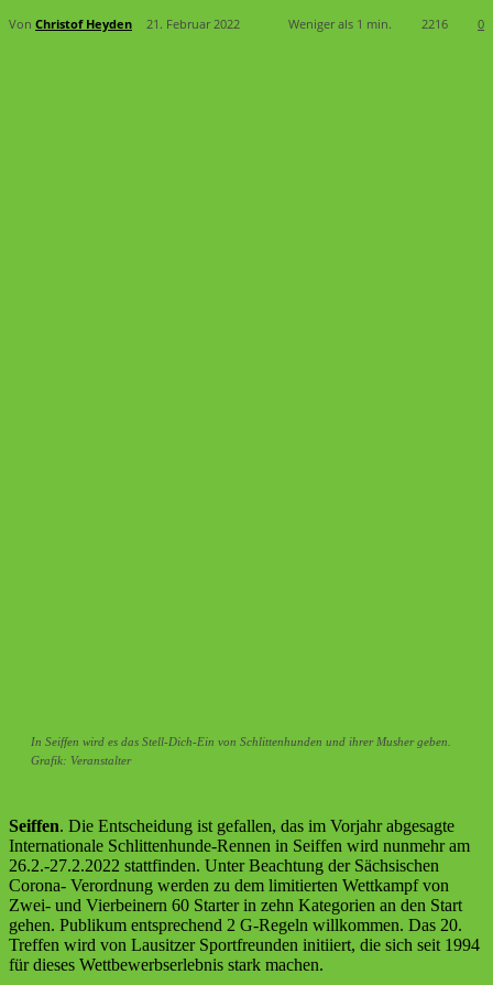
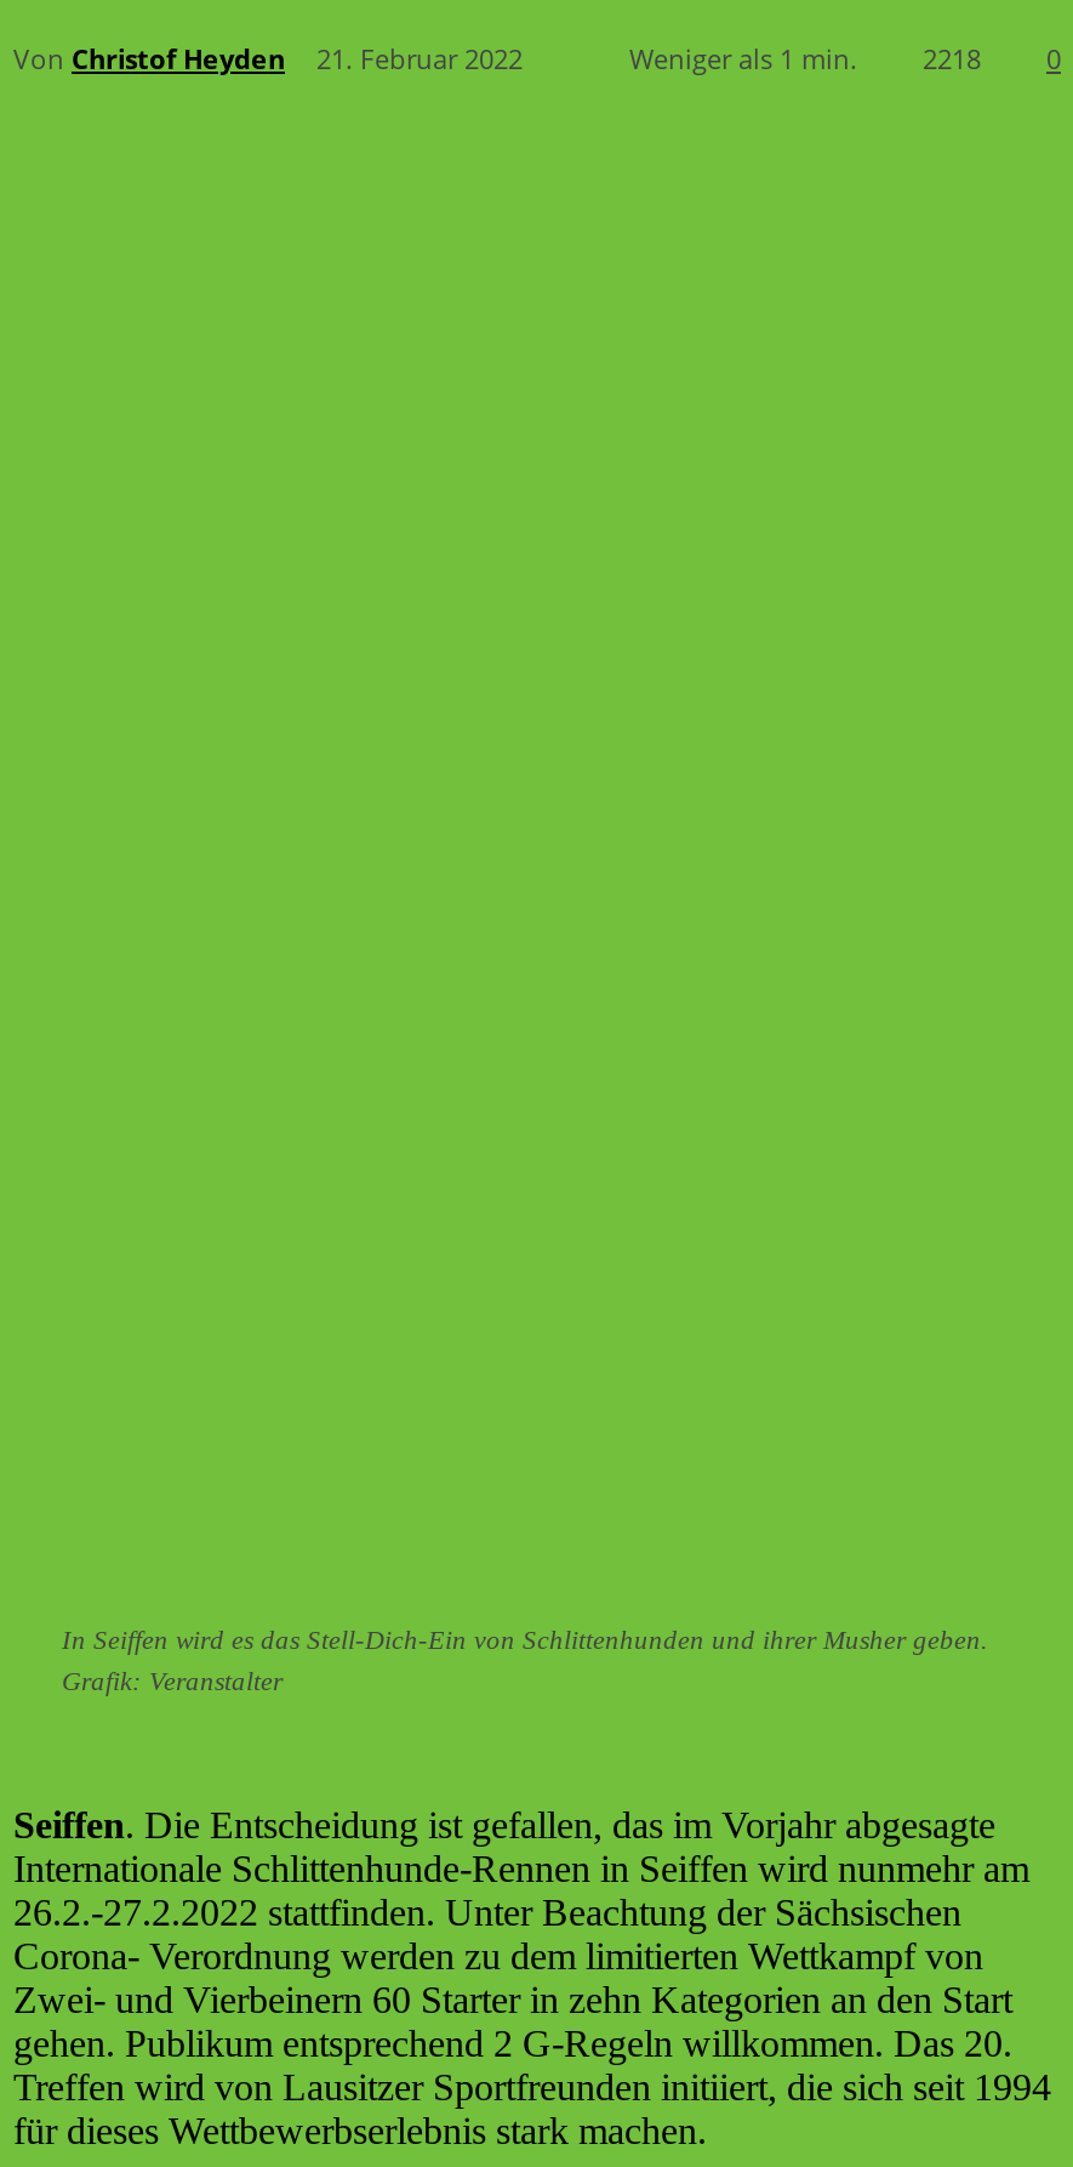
- Weniger als 1 min. 2216 0
+ Weniger als 1 min. 2218 0
